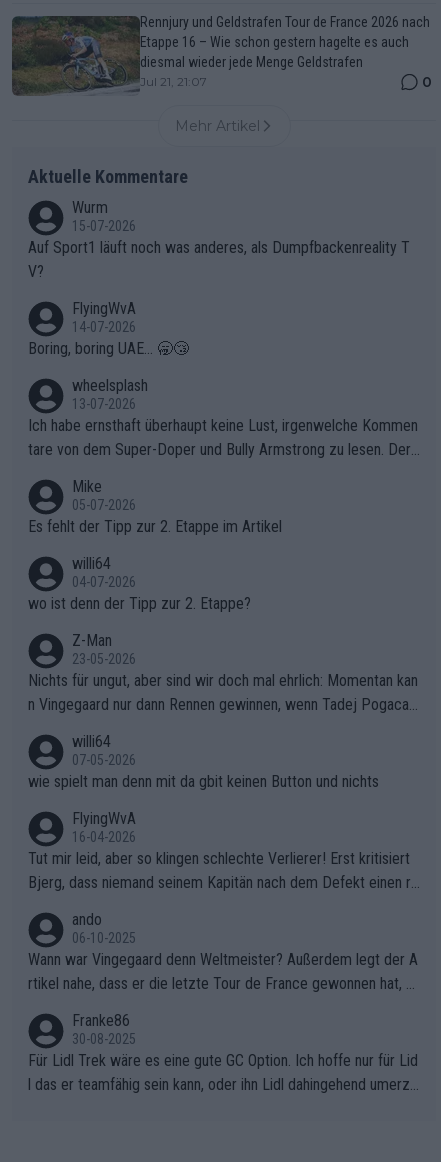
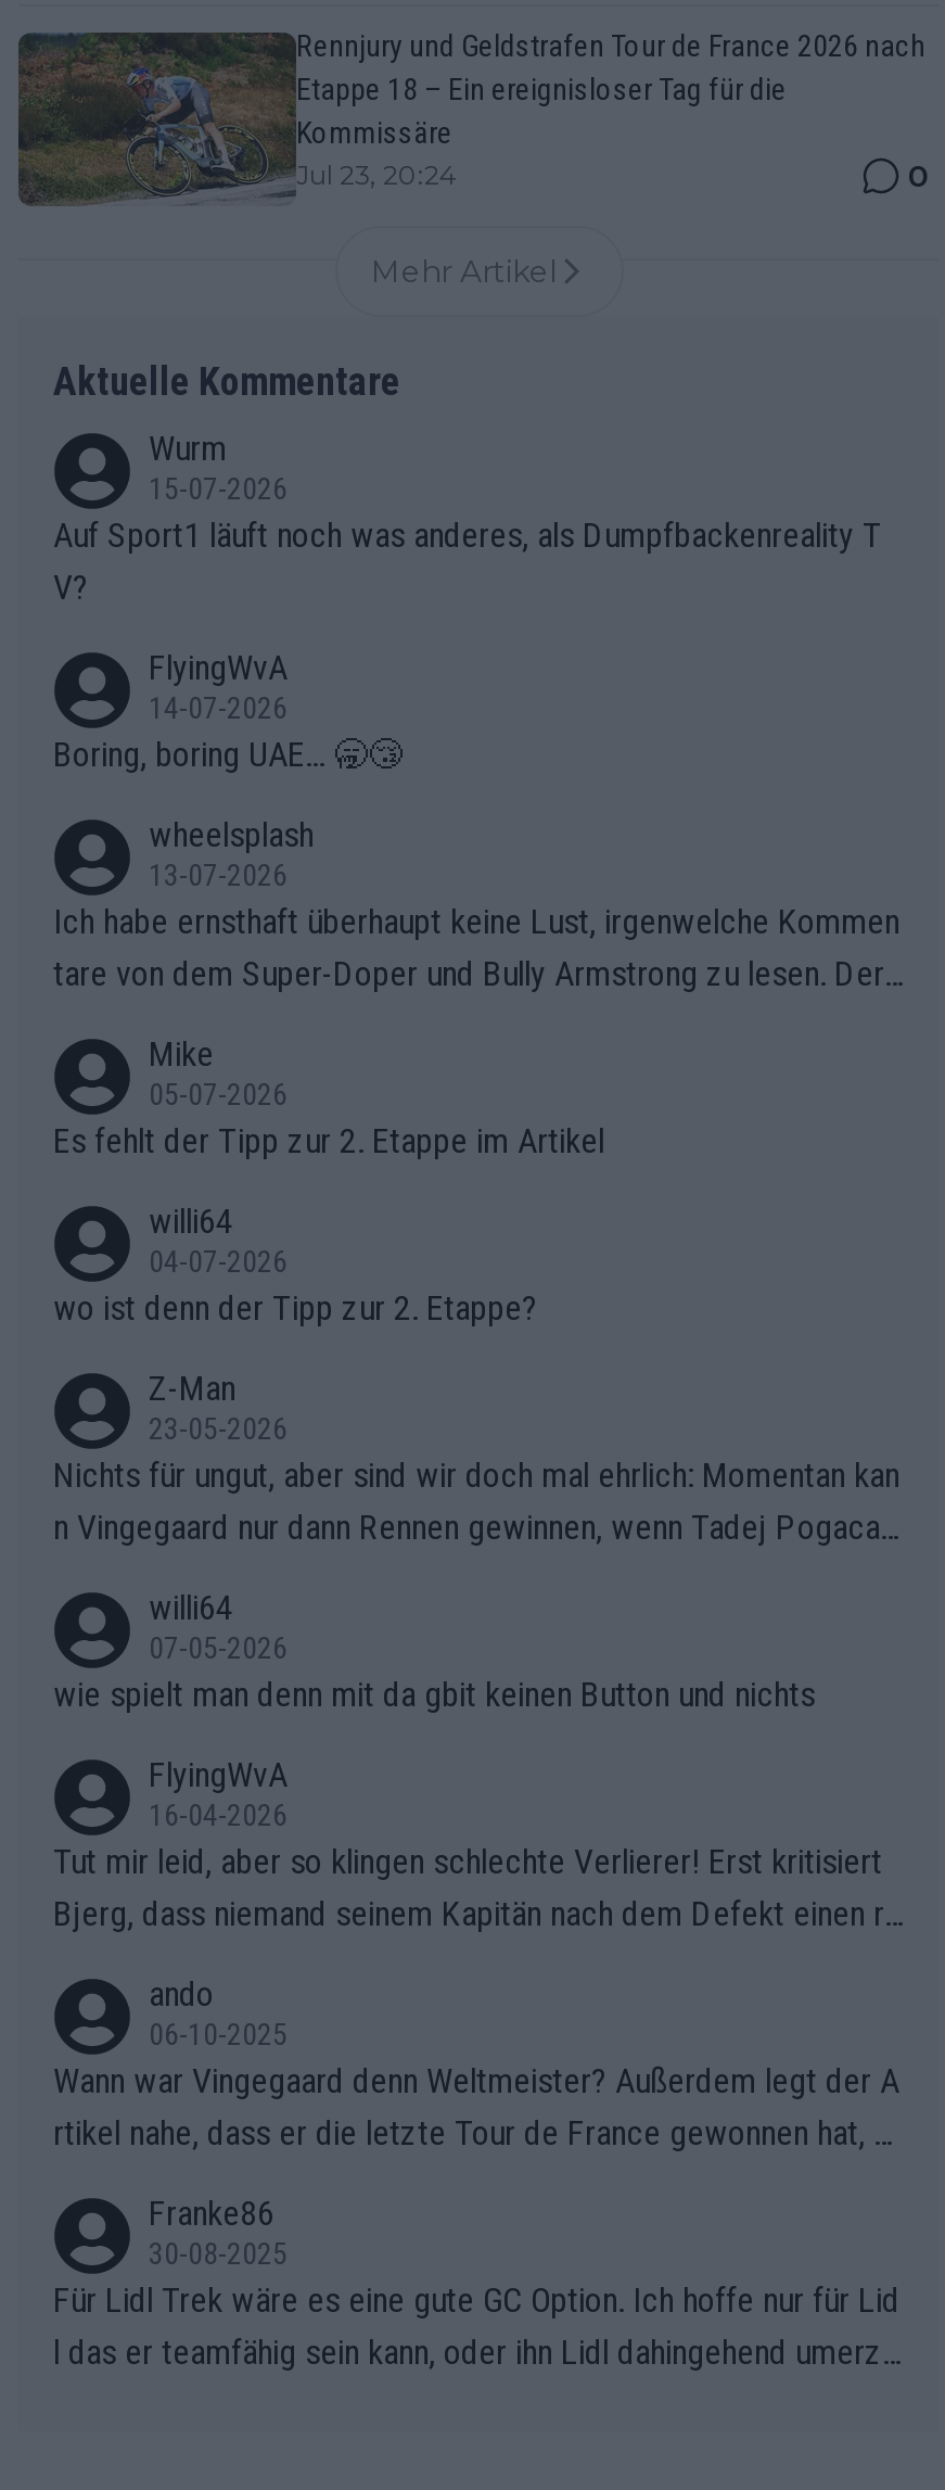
- Etappe 16 – Wie schon gestern hagelte es auch
- diesmal wieder jede Menge Geldstrafen
- Jul 21, 21:07
+ Etappe 18 – Ein ereignisloser Tag für die
+ Kommissäre
+ Jul 23, 20:24
